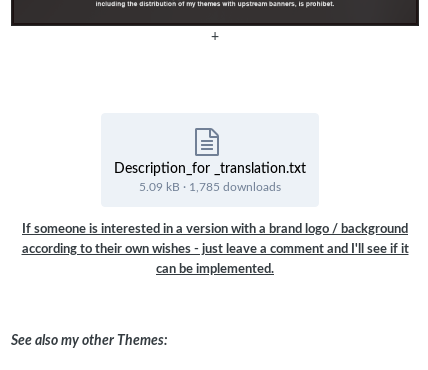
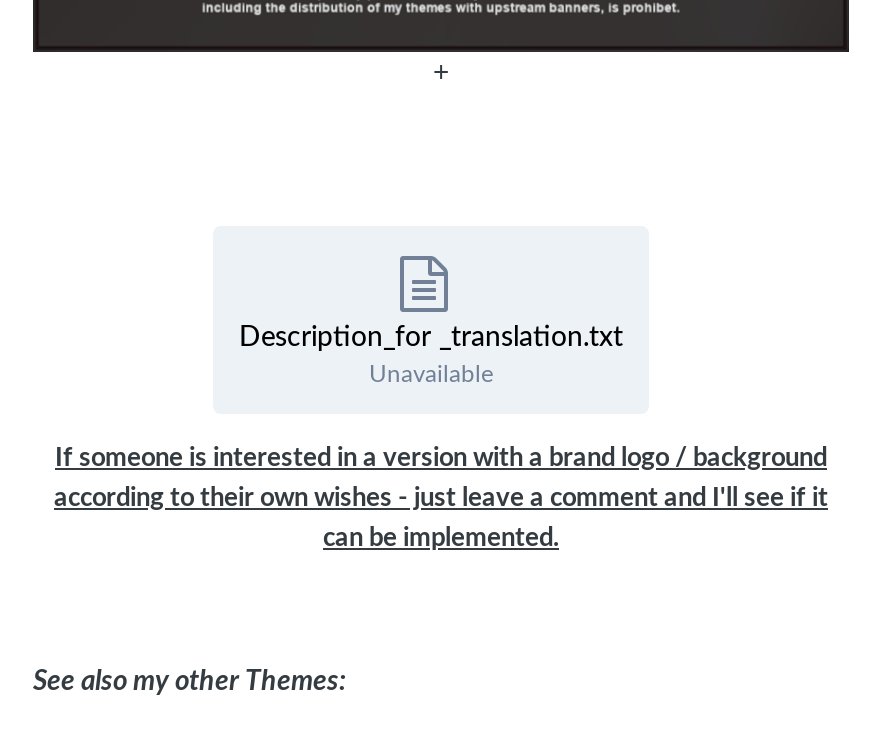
- 5.09 kB · 1,785 downloads
+ Unavailable
